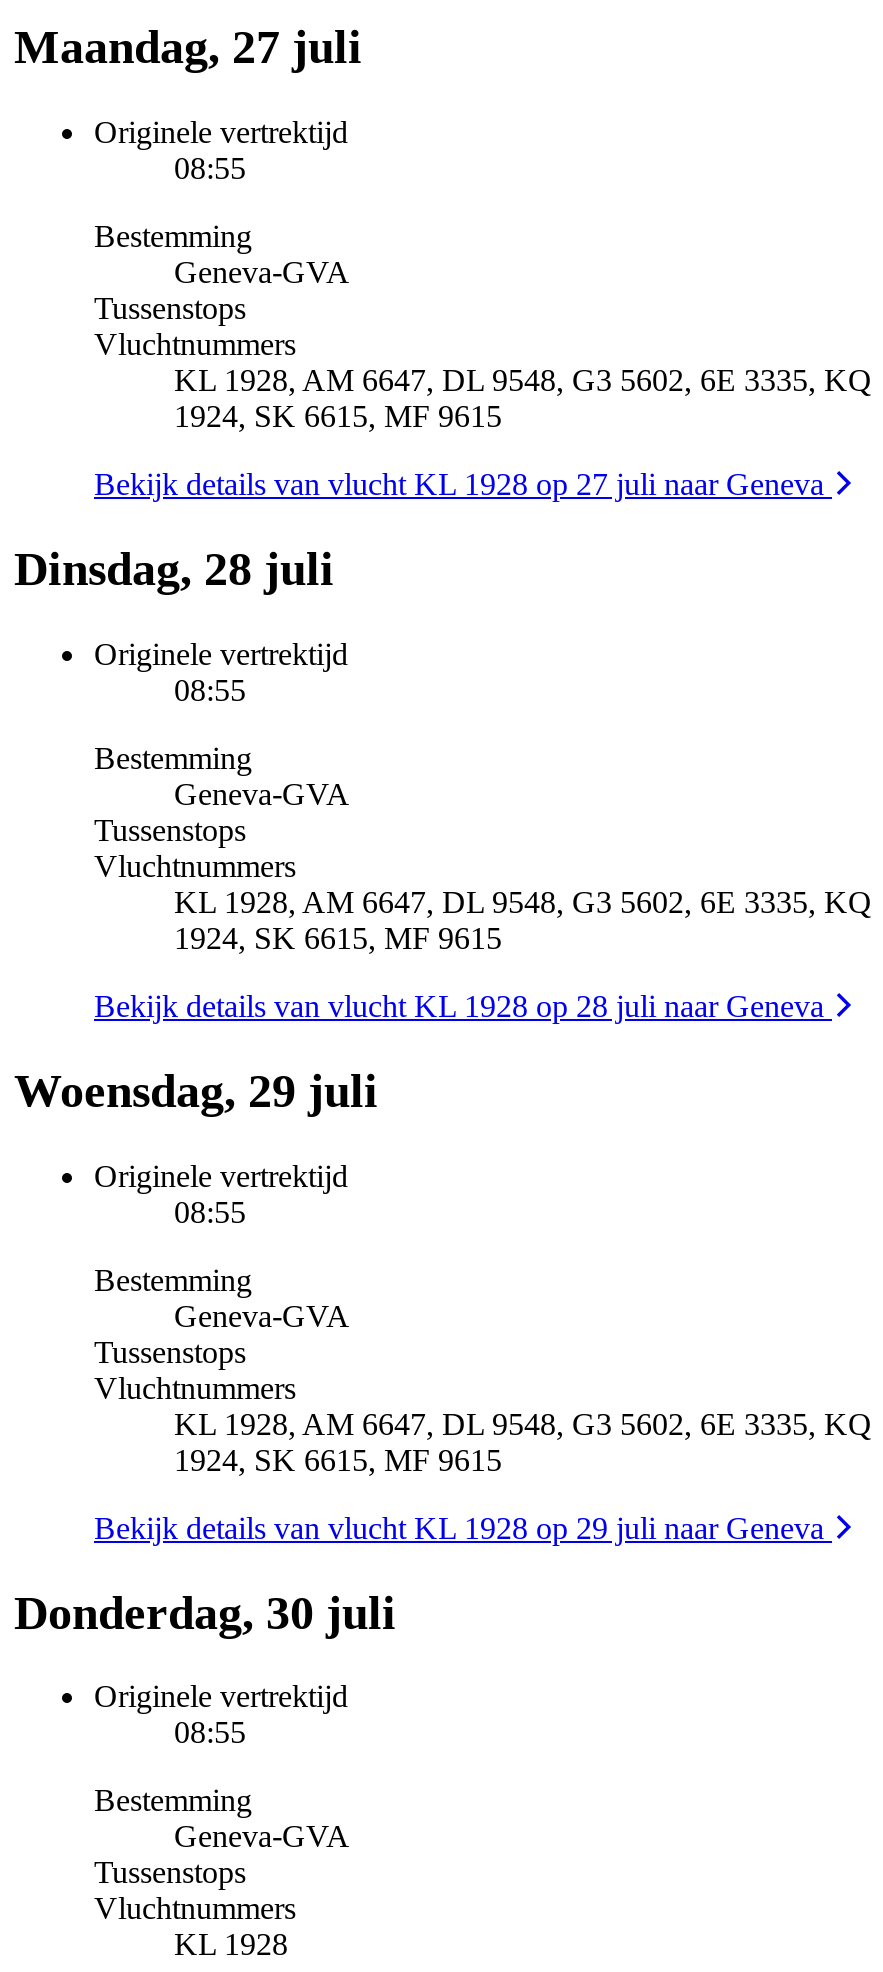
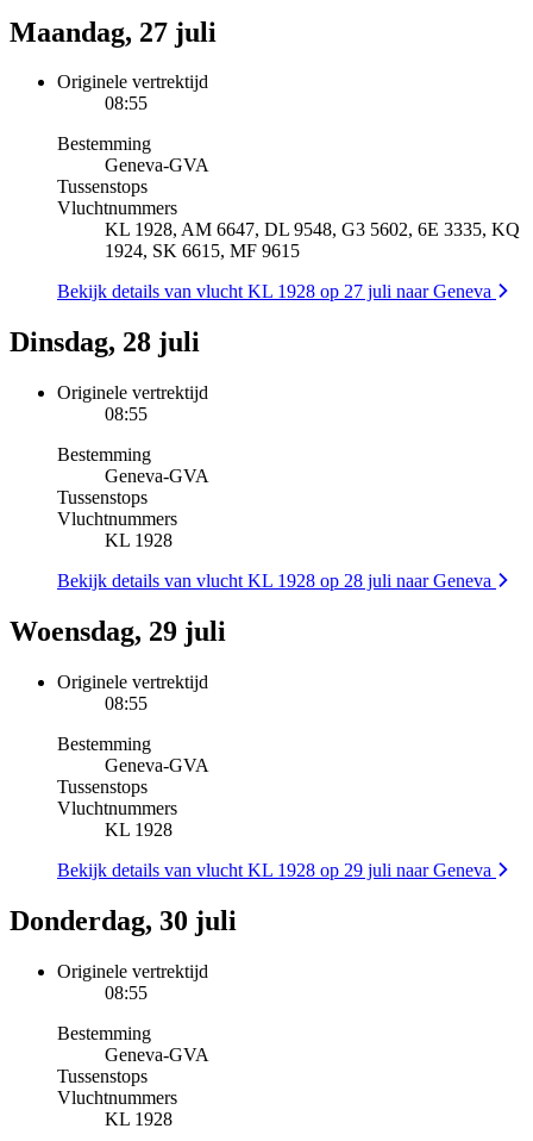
- KL 1928, AM 6647, DL 9548, G3 5602, 6E 3335, KQ
- 1924, SK 6615, MF 9615
+ KL 1928

- KL 1928, AM 6647, DL 9548, G3 5602, 6E 3335, KQ
- 1924, SK 6615, MF 9615
+ KL 1928
